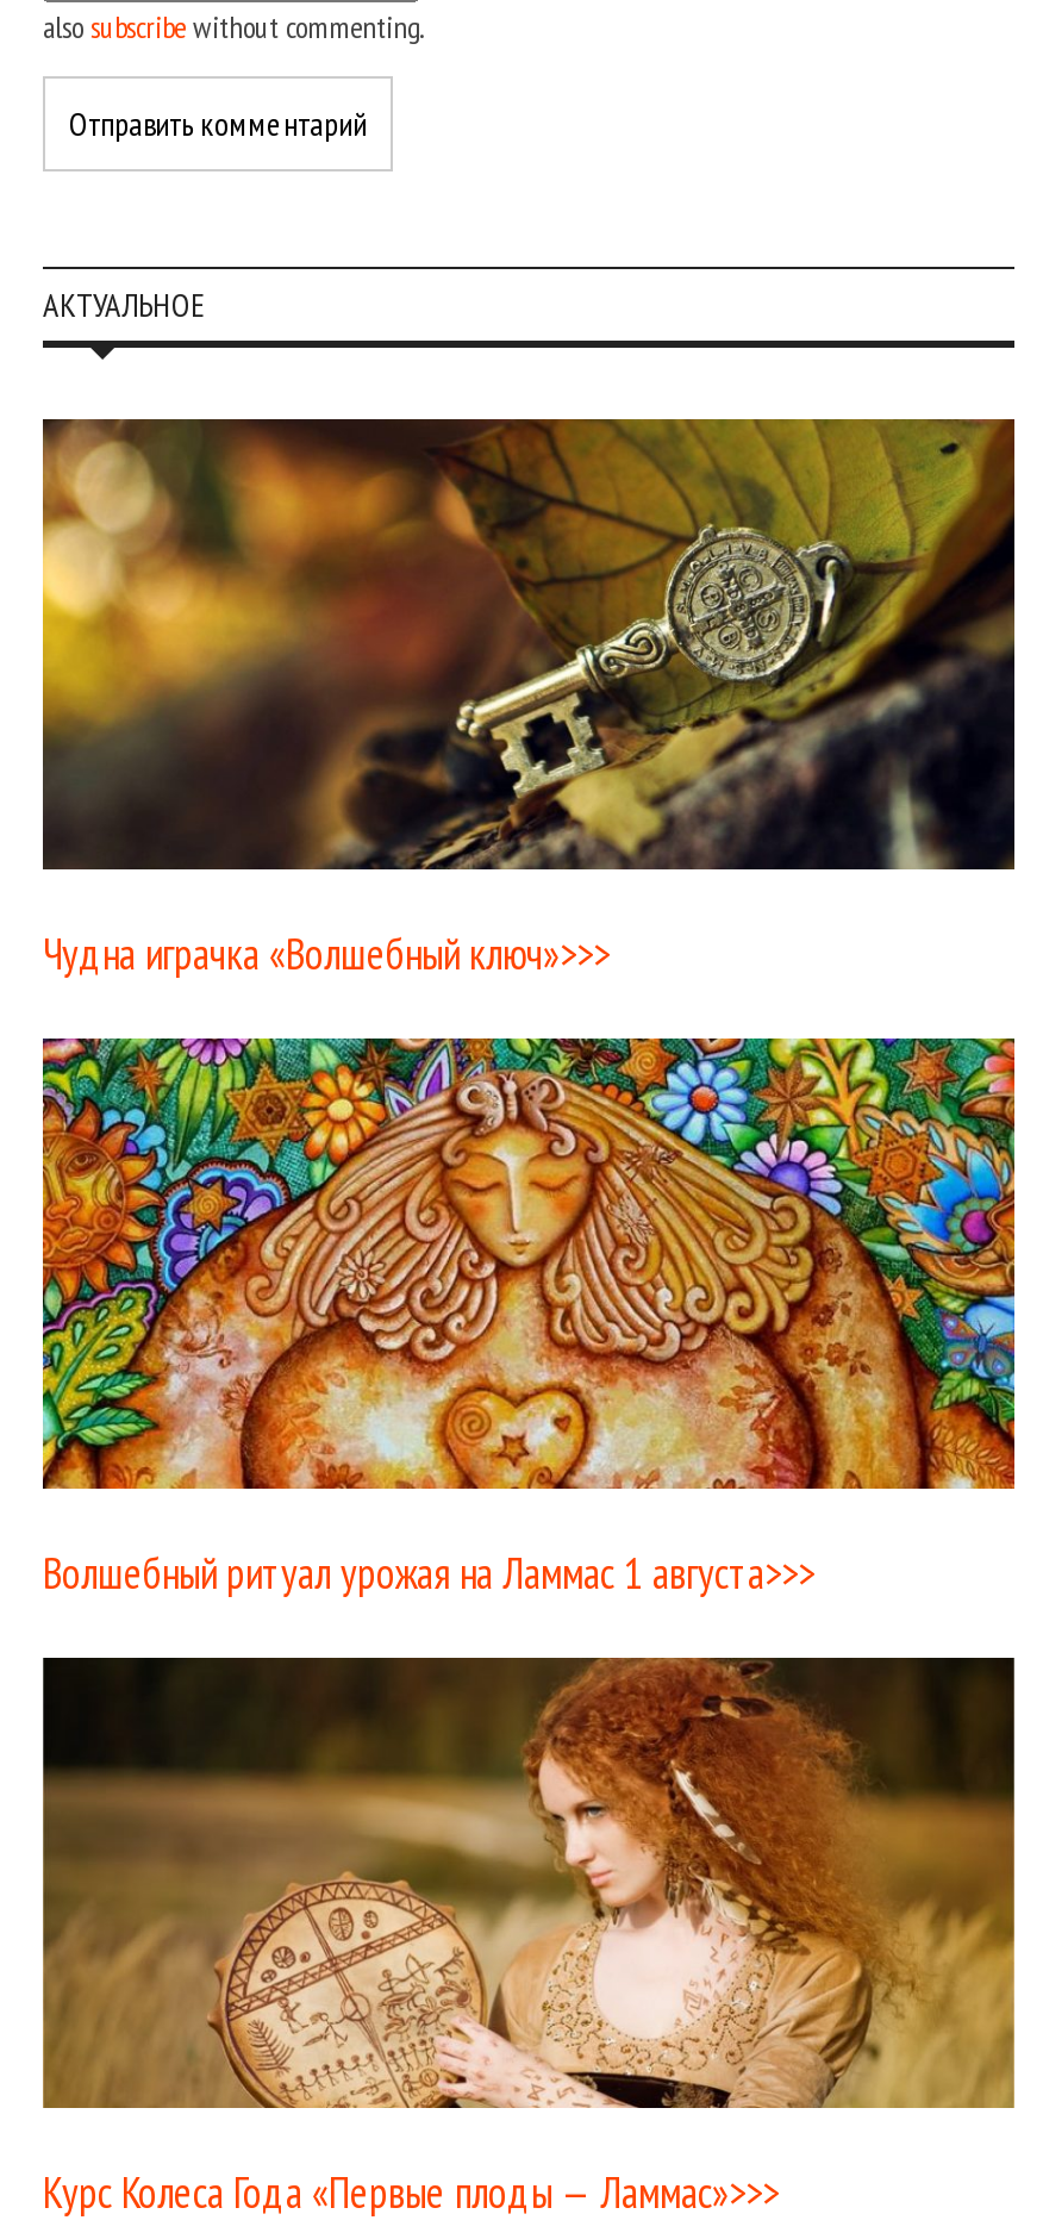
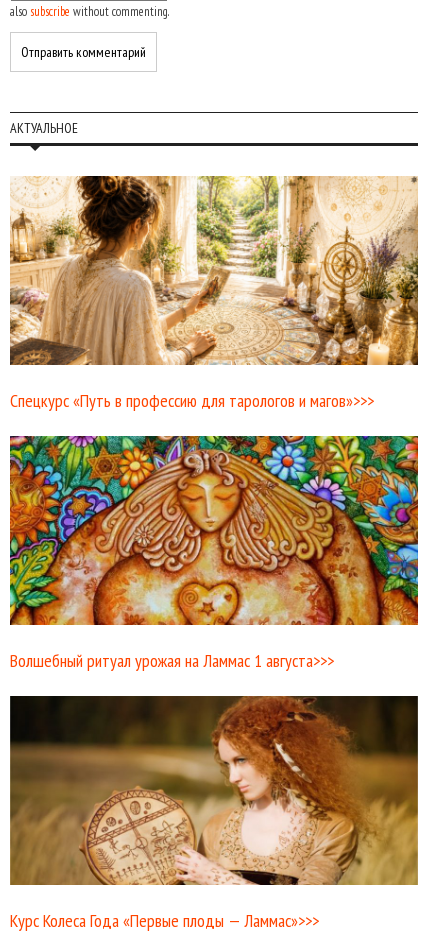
- [image]
- Чудна играчка «Волшебный ключ»>>>
+ [image]
+ Спецкурс «Путь в профессию для тарологов и магов»>>>
